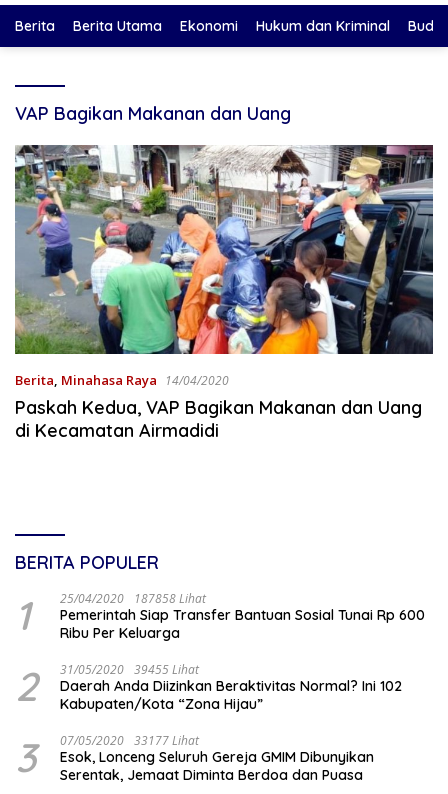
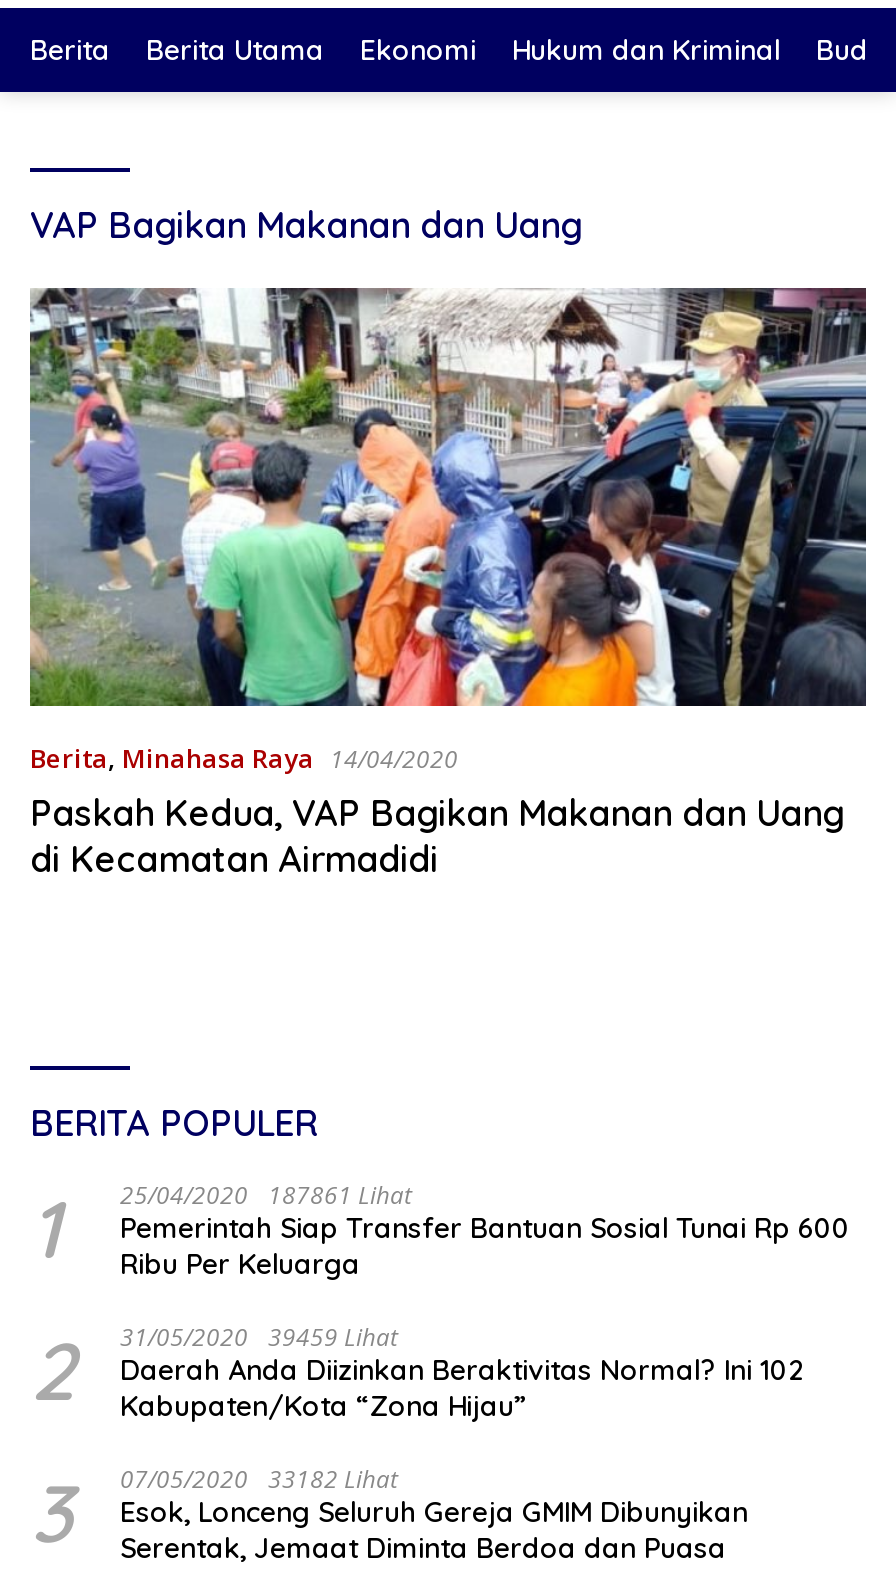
- 1 25/04/2020 187858 Lihat Pemerintah Siap Transfer Bantuan Sosial Tunai Rp 600 Ribu Per Keluarga
+ 1 25/04/2020 187861 Lihat Pemerintah Siap Transfer Bantuan Sosial Tunai Rp 600 Ribu Per Keluarga

- 2 31/05/2020 39455 Lihat Daerah Anda Diizinkan Beraktivitas Normal? Ini 102 Kabupaten/Kota “Zona Hijau”
+ 2 31/05/2020 39459 Lihat Daerah Anda Diizinkan Beraktivitas Normal? Ini 102 Kabupaten/Kota “Zona Hijau”

- 3 07/05/2020 33177 Lihat Esok, Lonceng Seluruh Gereja GMIM Dibunyikan Serentak, Jemaat Diminta Berdoa dan Puasa
+ 3 07/05/2020 33182 Lihat Esok, Lonceng Seluruh Gereja GMIM Dibunyikan Serentak, Jemaat Diminta Berdoa dan Puasa
